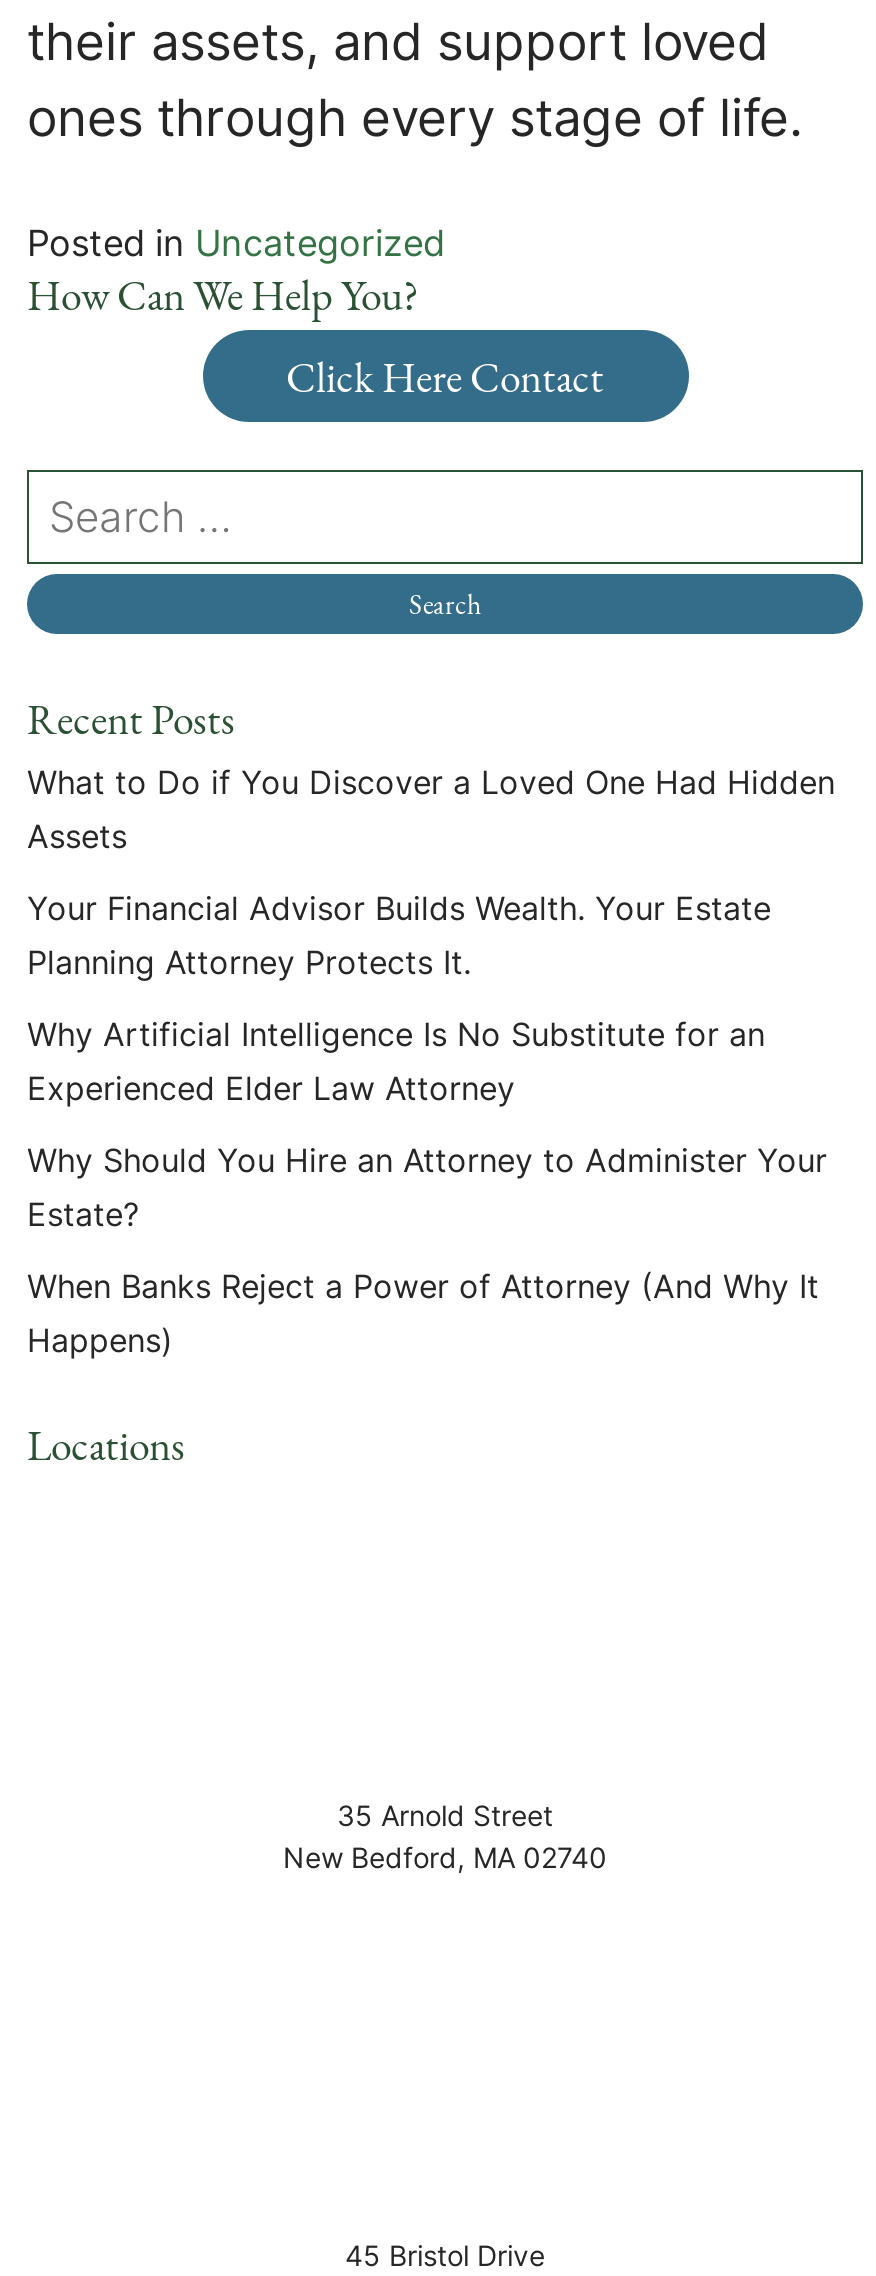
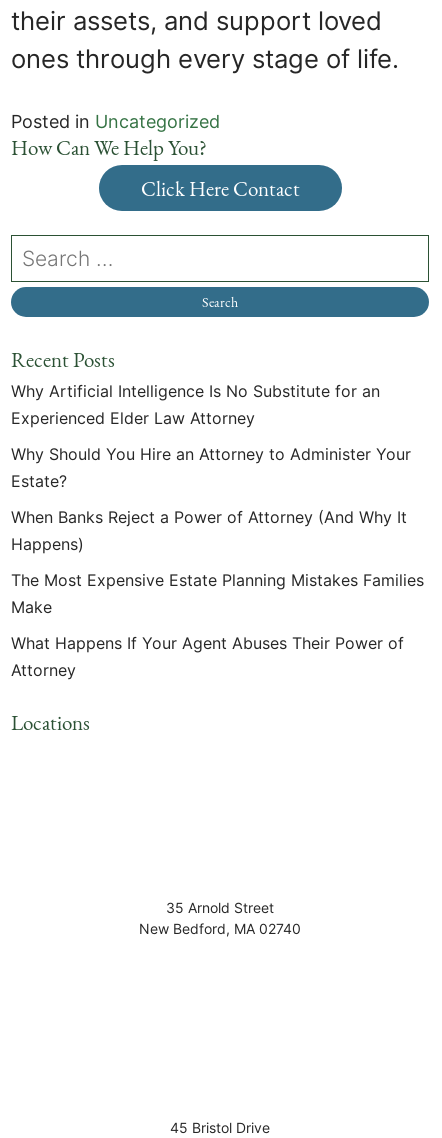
- What to Do if You Discover a Loved One Had Hidden
- Assets
- Your Financial Advisor Builds Wealth. Your Estate
- Planning Attorney Protects It.

moved up: Why Artificial Intelligence Is No Substitute for an | Experienced Elder Law Attorney | Why Should You Hire an Attorney to Administer Your | Estate? | When Banks Reject a Power of Attorney (And Why It | Happens)

+ The Most Expensive Estate Planning Mistakes Families
+ Make
+ What Happens If Your Agent Abuses Their Power of
+ Attorney
